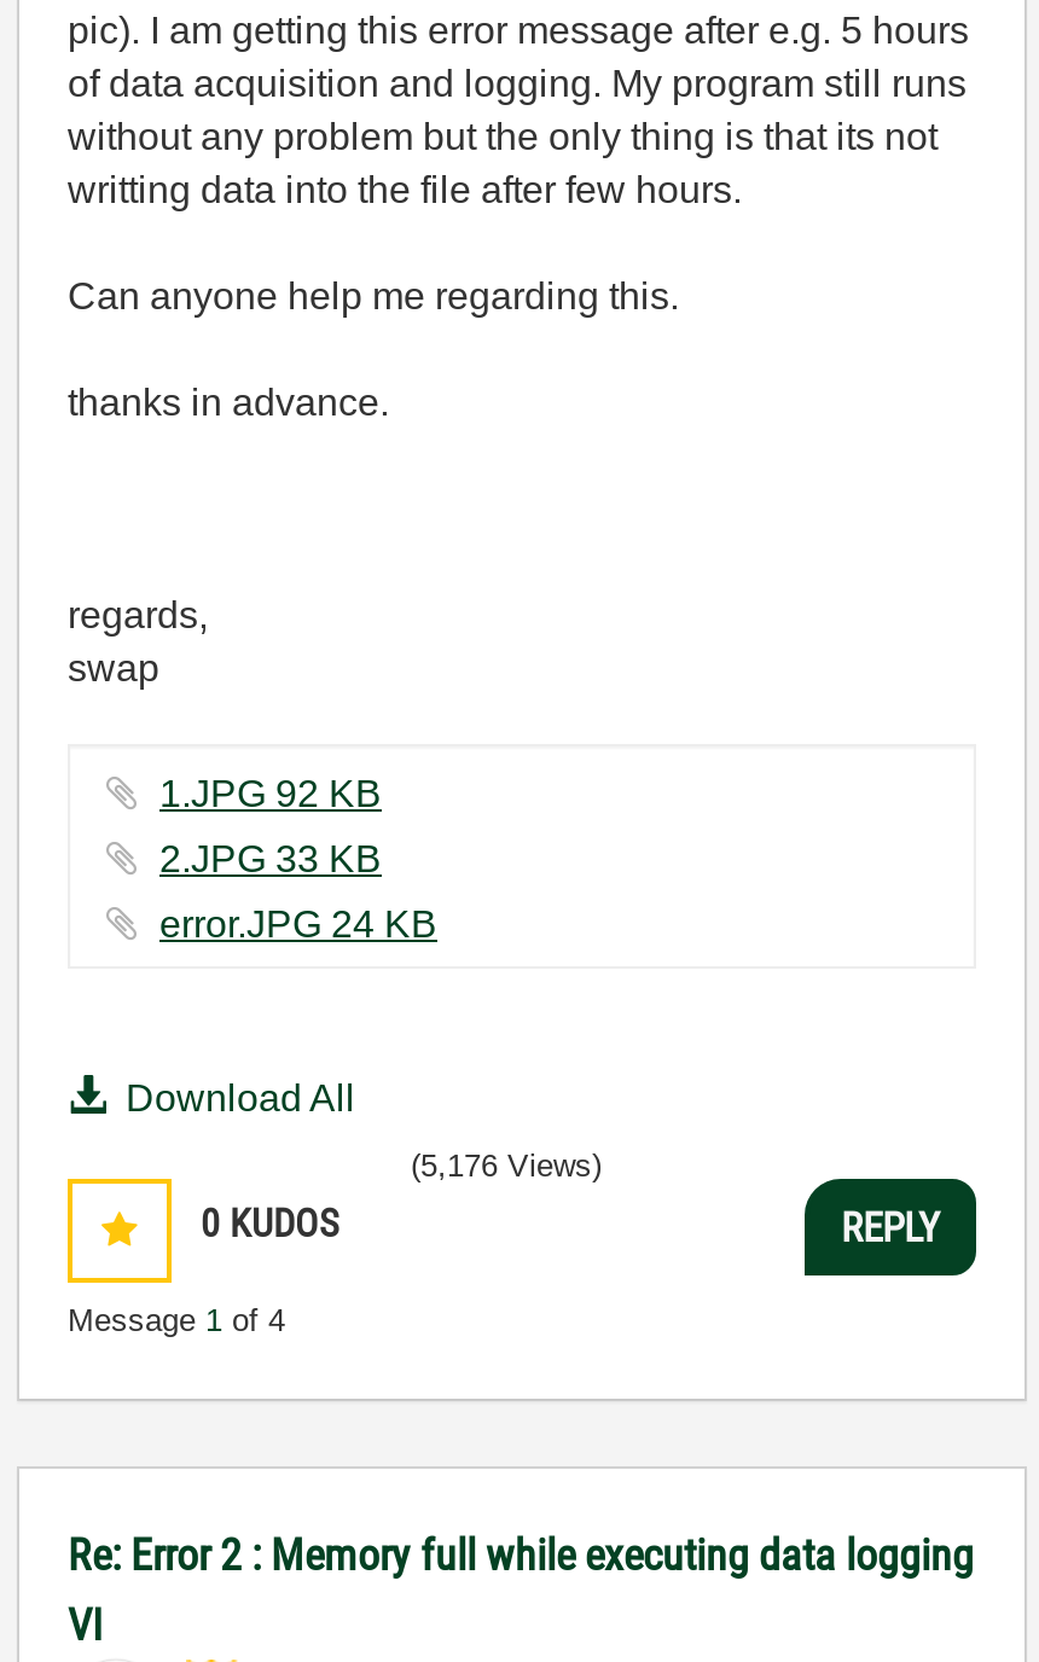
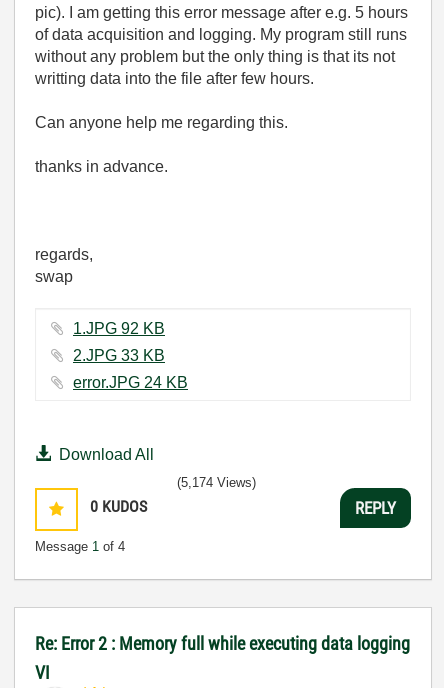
- (5,176 Views)
+ (5,174 Views)
